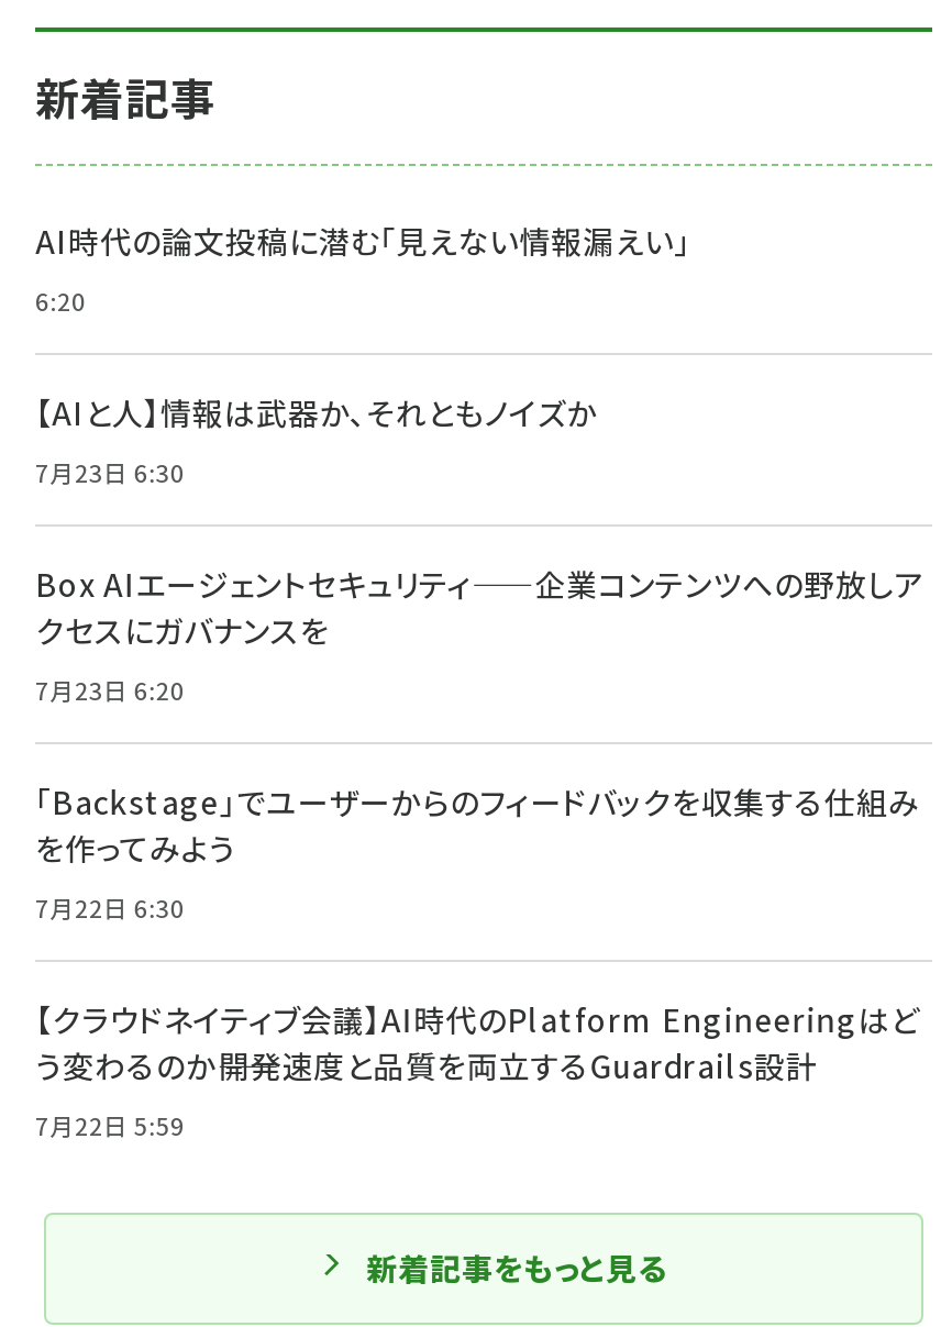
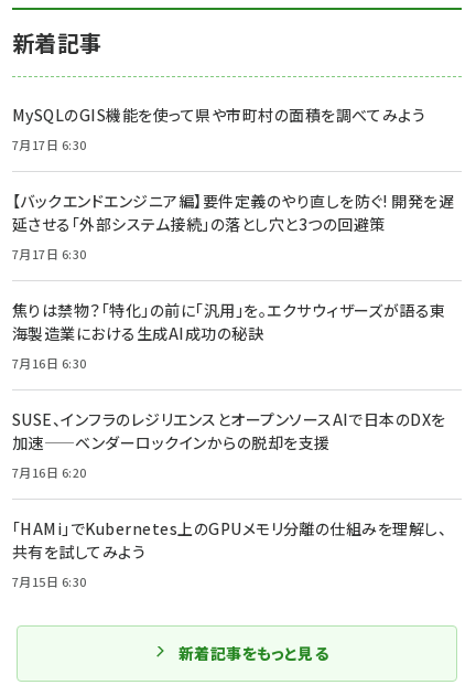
- AI時代の論文投稿に潜む「見えない情報漏えい」
- 6:20
+ MySQLのGIS機能を使って県や市町村の面積を調べてみよう
+ 7月17日 6:30

- 【AIと人】情報は武器か、それともノイズか
- 7月23日 6:30
+ 【バックエンドエンジニア編】要件定義のやり直しを防ぐ! 開発を遅
+ 延させる「外部システム接続」の落とし穴と3つの回避策
+ 7月17日 6:30

- Box AIエージェントセキュリティ——企業コンテンツへの野放しア
- クセスにガバナンスを
- 7月23日 6:20
+ 焦りは禁物？「特化」の前に「汎用」を。エクサウィザーズが語る東
+ 海製造業における生成AI成功の秘訣
+ 7月16日 6:30

- 「Backstage」でユーザーからのフィードバックを収集する仕組み
- を作ってみよう
- 7月22日 6:30
+ SUSE、インフラのレジリエンスとオープンソースAIで日本のDXを
+ 加速——ベンダーロックインからの脱却を支援
+ 7月16日 6:20

- 【クラウドネイティブ会議】AI時代のPlatform Engineeringはど
- う変わるのか――開発速度と品質を両立するGuardrails設計
- 7月22日 5:59
+ 「HAMi」でKubernetes上のGPUメモリ分離の仕組みを理解し、
+ 共有を試してみよう
+ 7月15日 6:30
